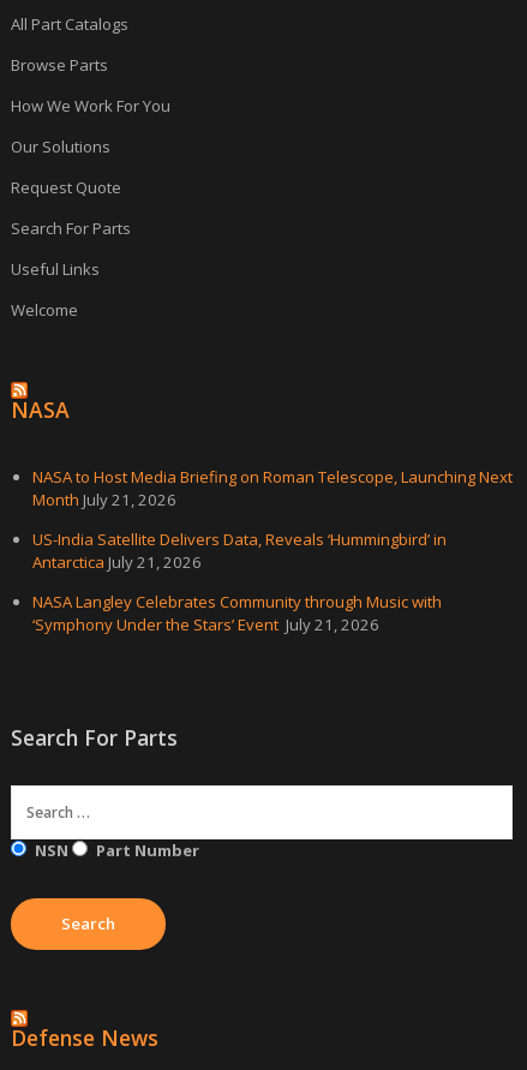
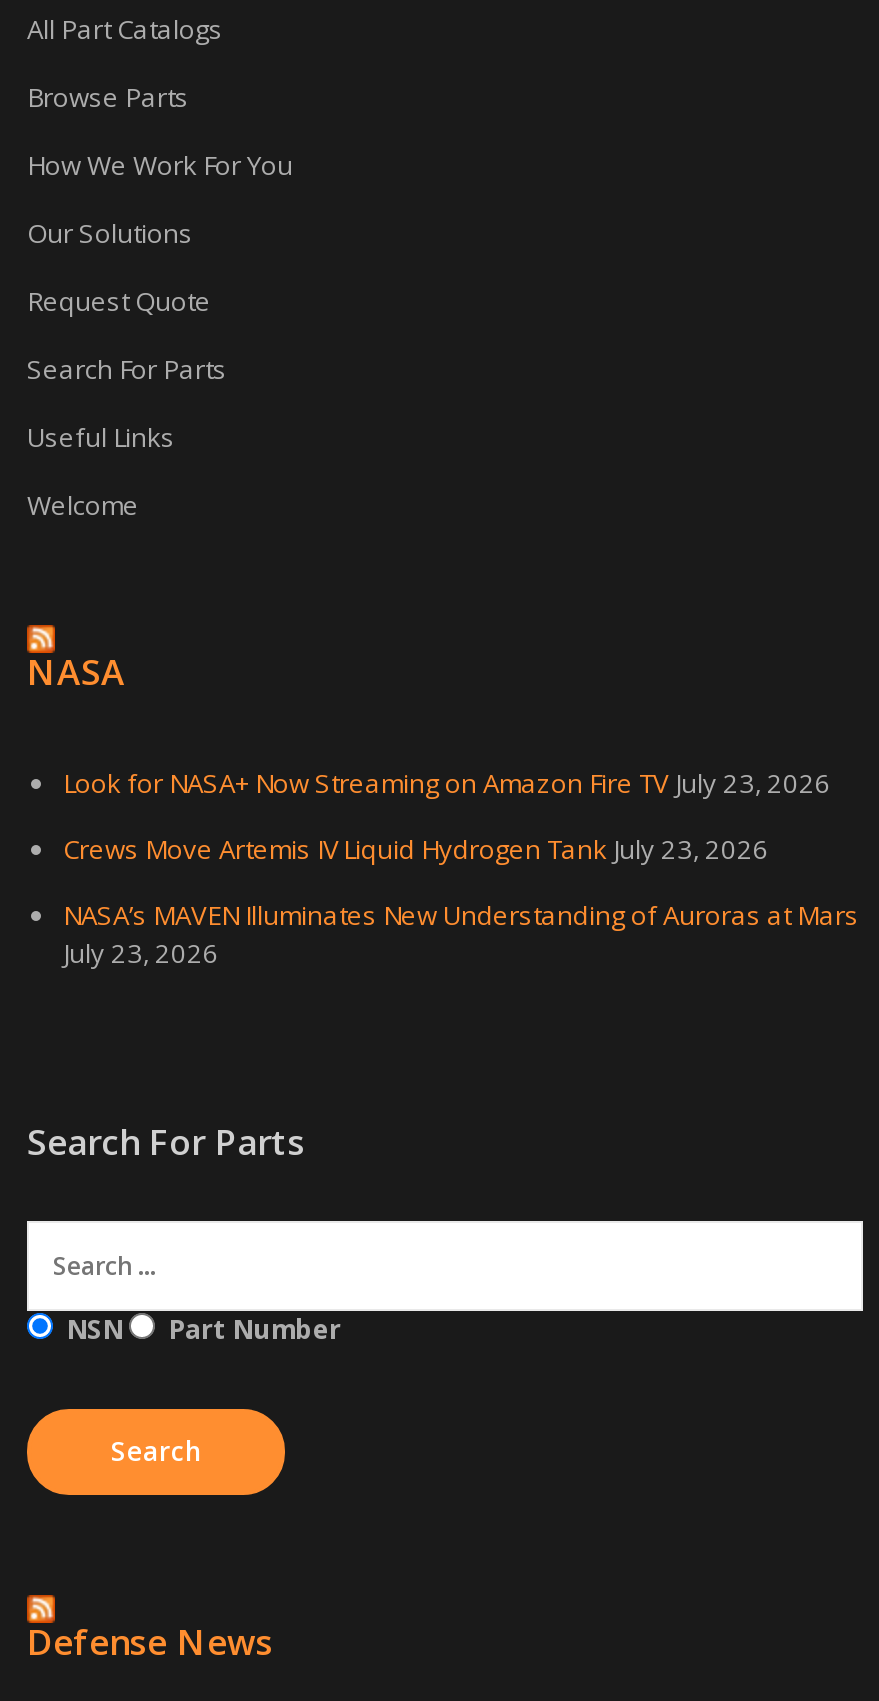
- NASA to Host Media Briefing on Roman Telescope, Launching Next
- Month July 21, 2026
+ Look for NASA+ Now Streaming on Amazon Fire TV July 23, 2026

- US-India Satellite Delivers Data, Reveals ‘Hummingbird’ in
- Antarctica July 21, 2026
+ Crews Move Artemis IV Liquid Hydrogen Tank July 23, 2026

- NASA Langley Celebrates Community through Music with
- ‘Symphony Under the Stars’ Event July 21, 2026
+ NASA’s MAVEN Illuminates New Understanding of Auroras at Mars
+ July 23, 2026
